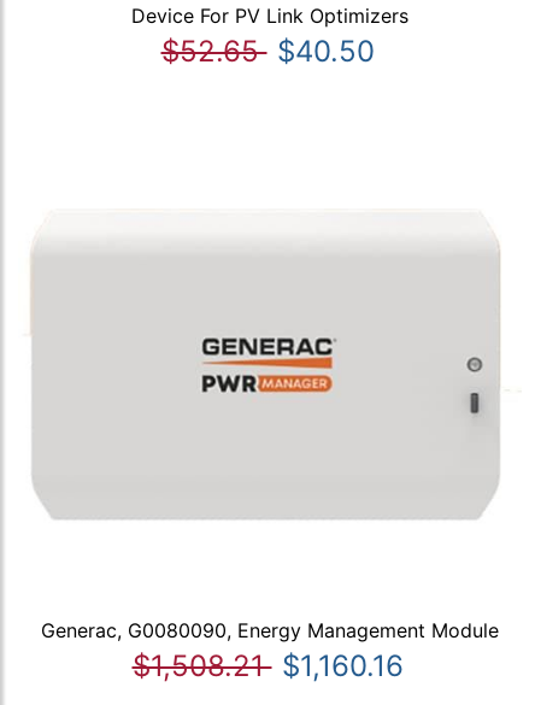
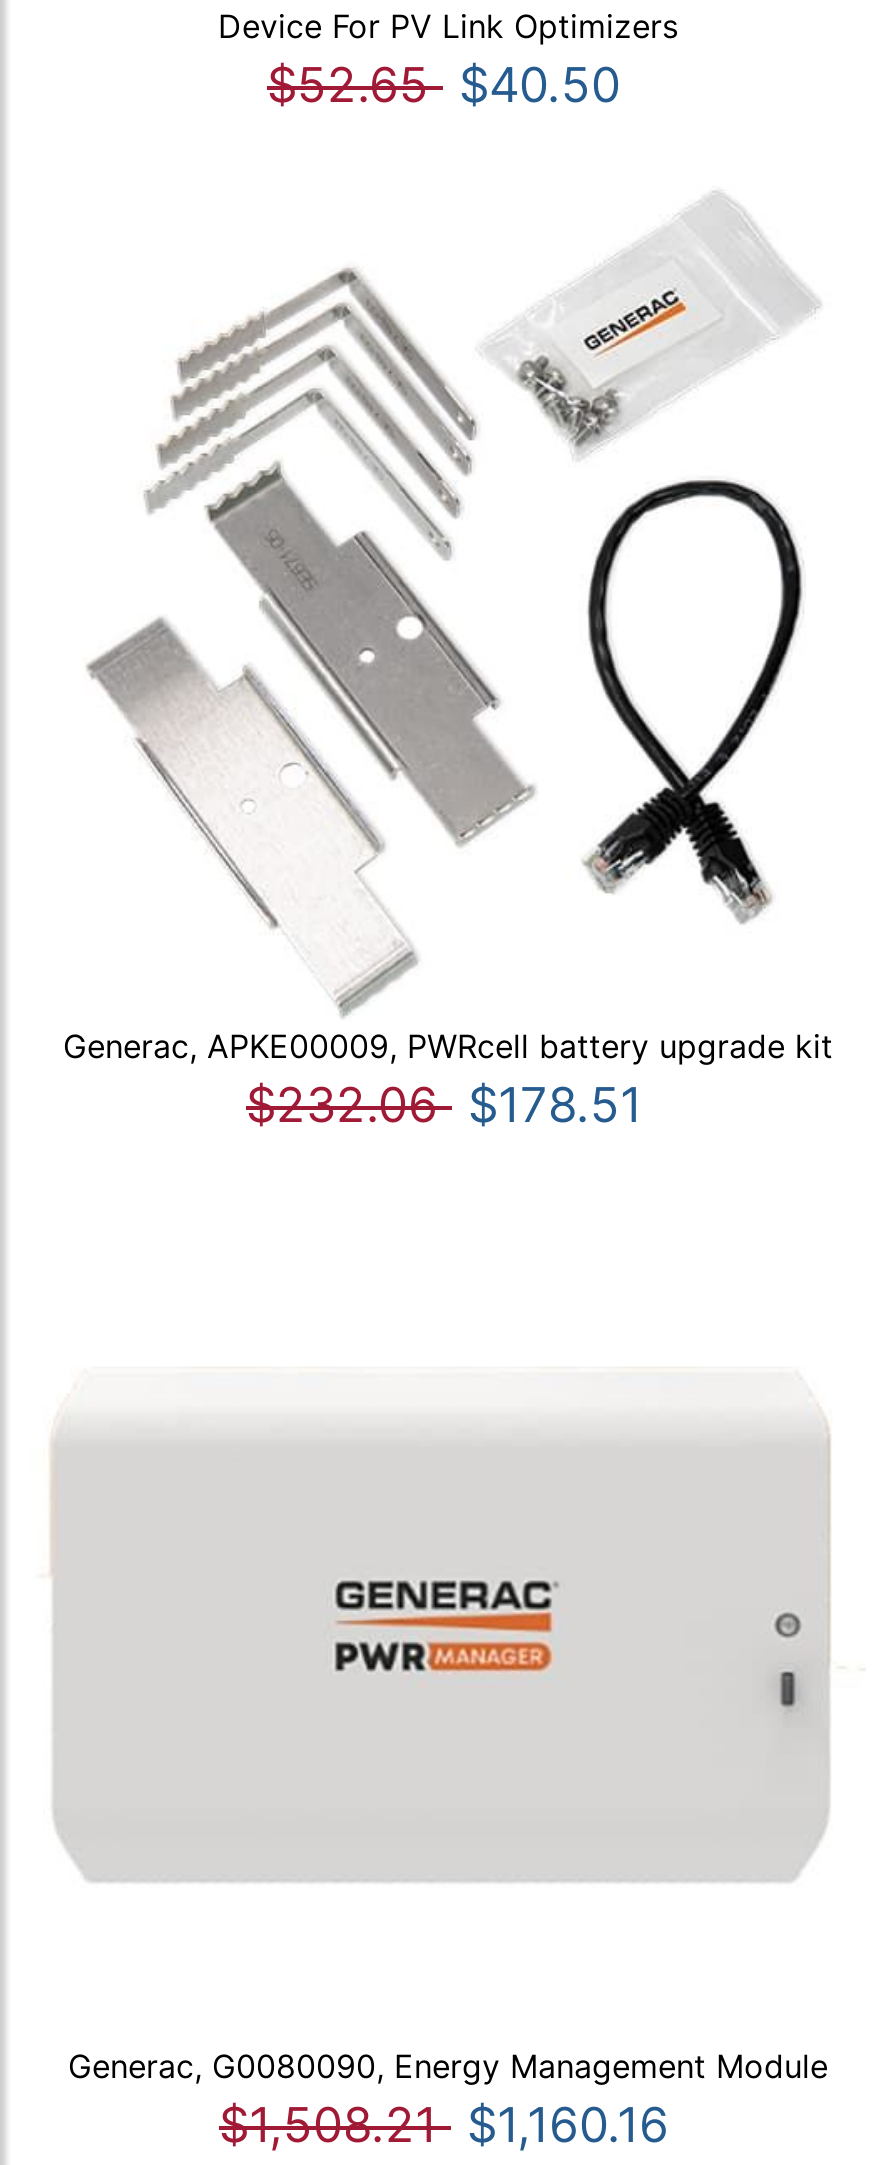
+ [image]
+ Generac, APKE00009, PWRcell battery upgrade kit
+ $232.06 $178.51
